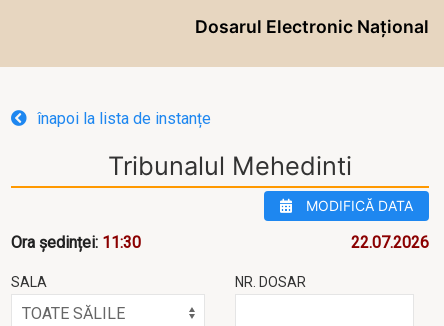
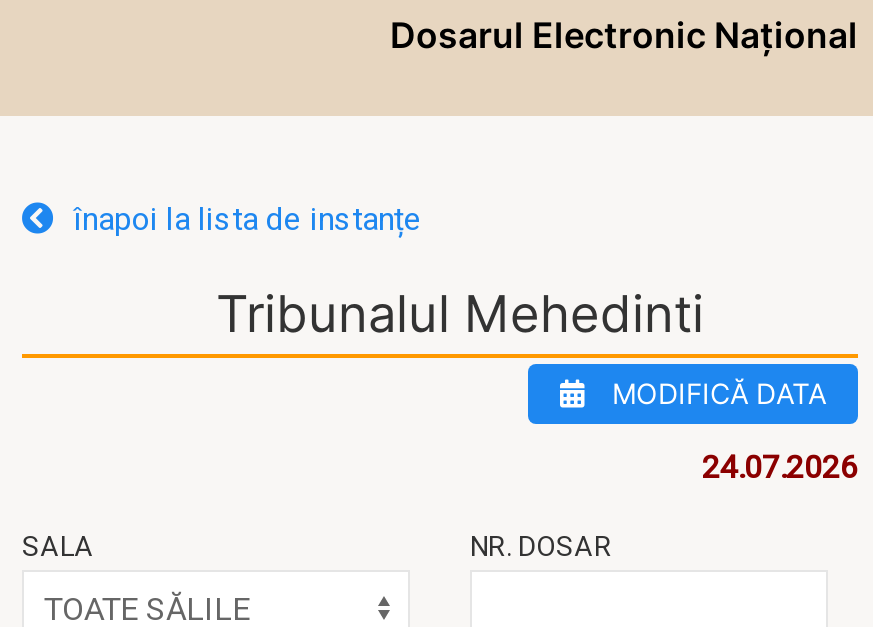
- Ora ședinței: 11:30
- 22.07.2026
+ 24.07.2026
